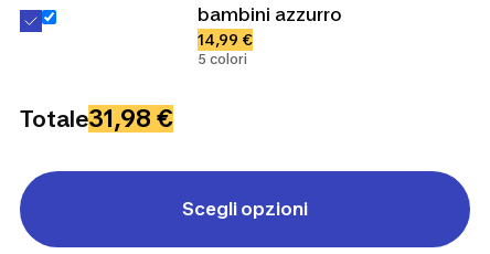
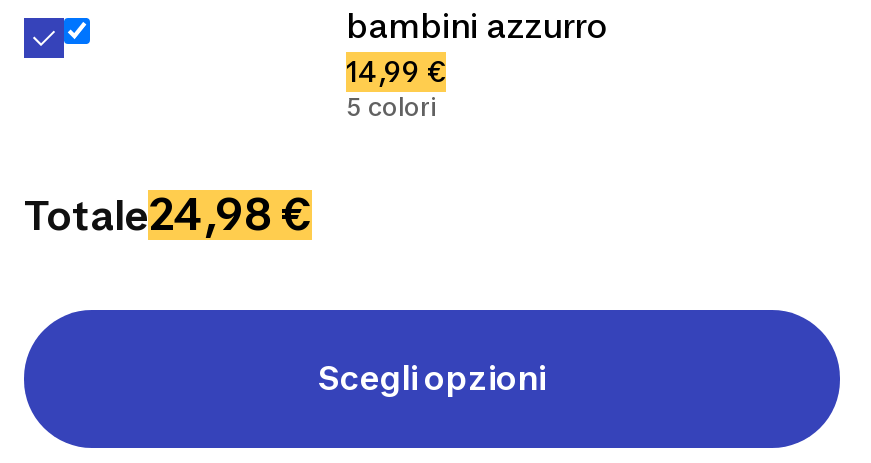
- Totale31,98 €
+ Totale24,98 €
